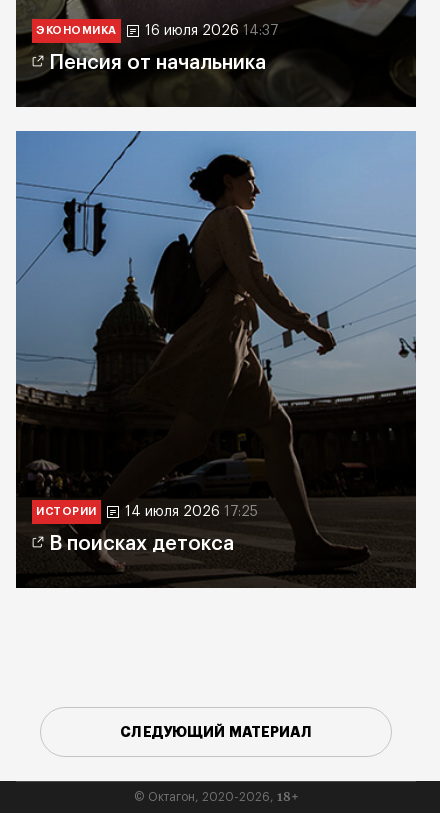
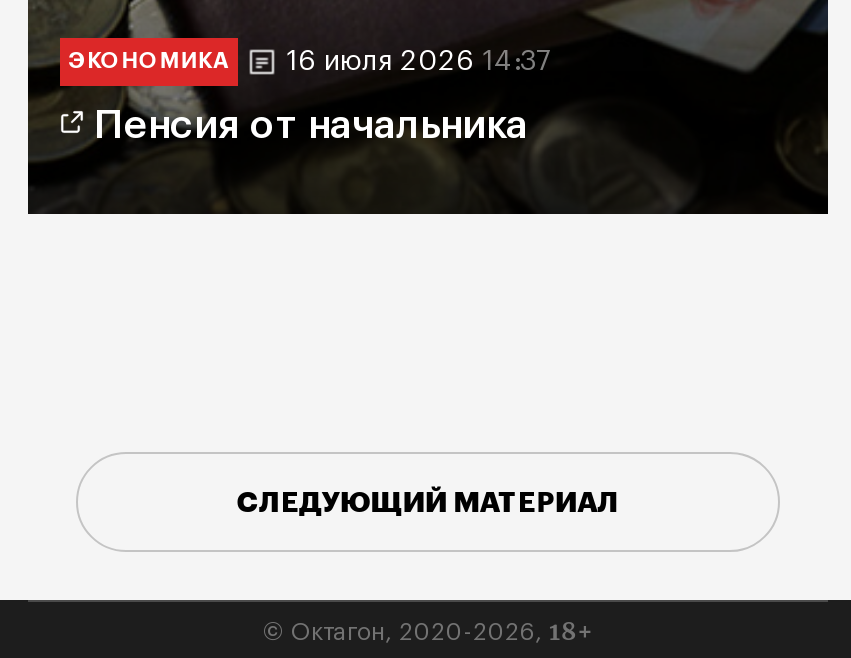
- [image]
- ИСТОРИИ
- 14 июля 2026 17:25
- В поисках детокса
